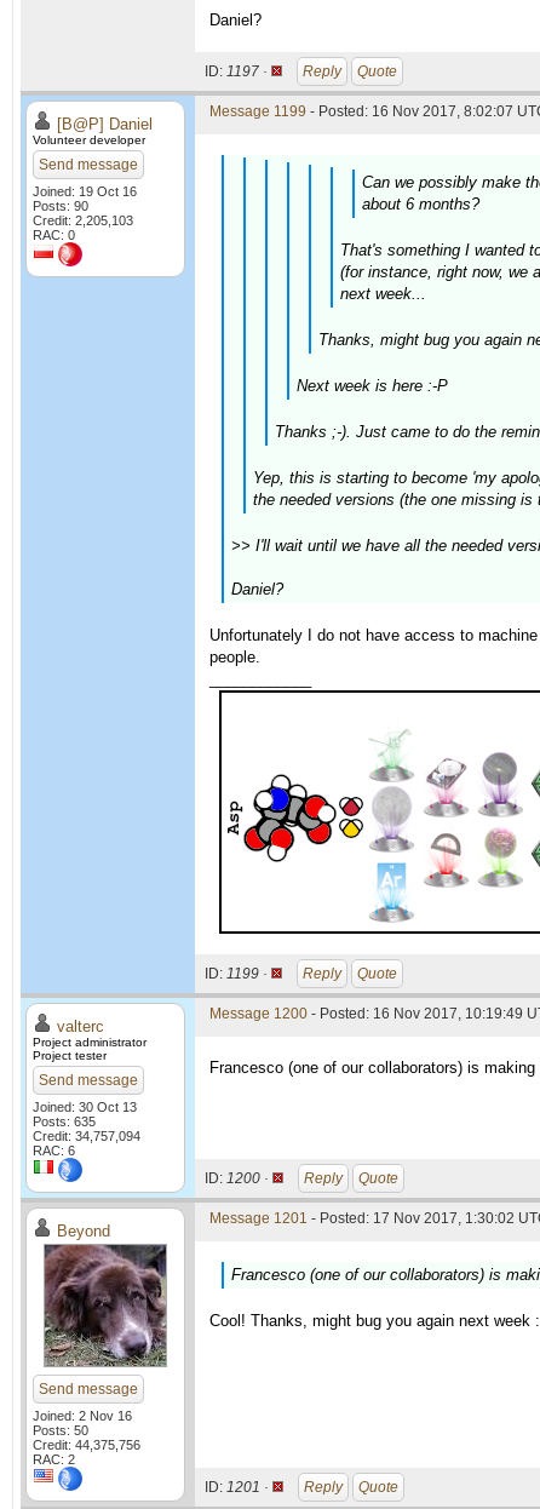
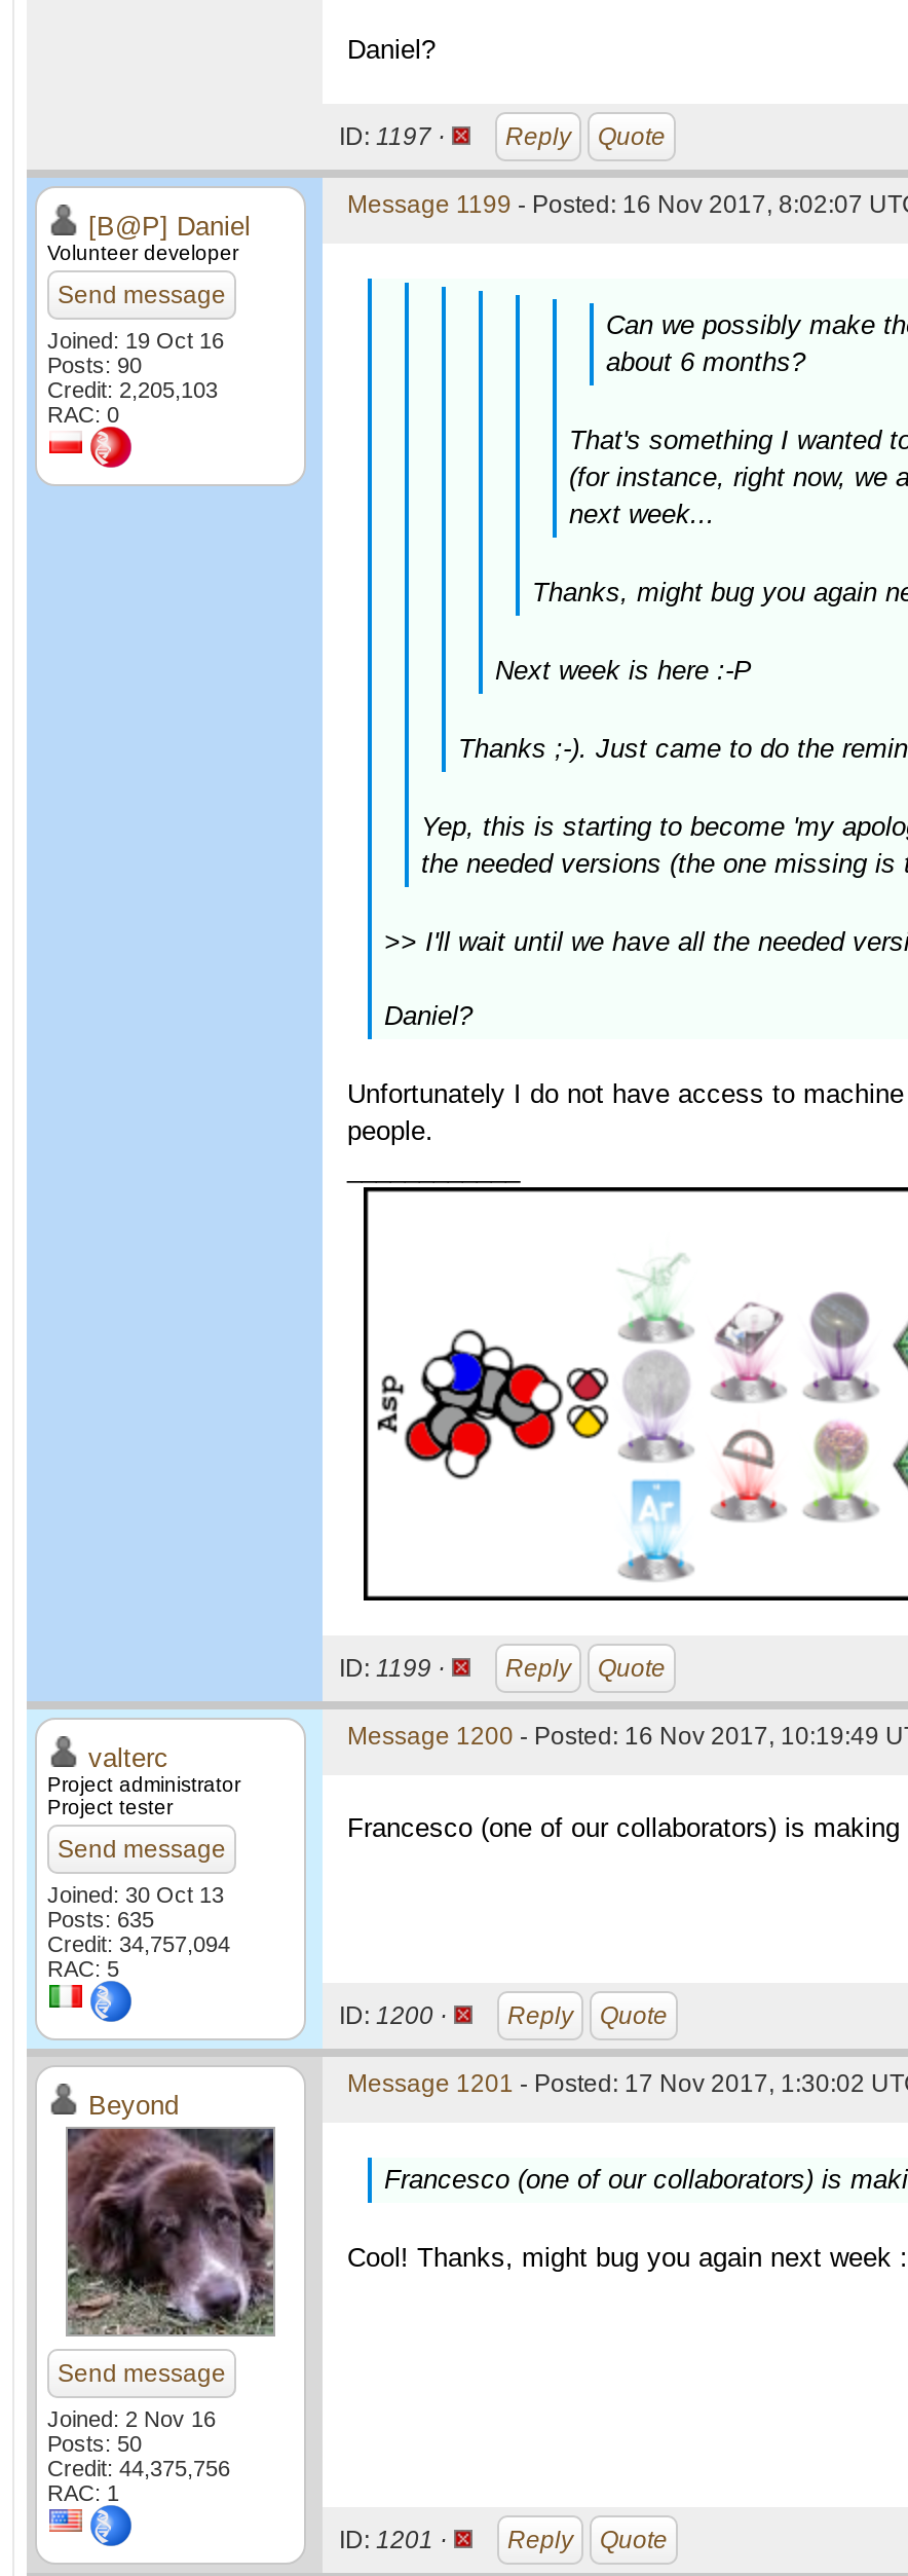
- RAC: 6
+ RAC: 5

- RAC: 2
+ RAC: 1
